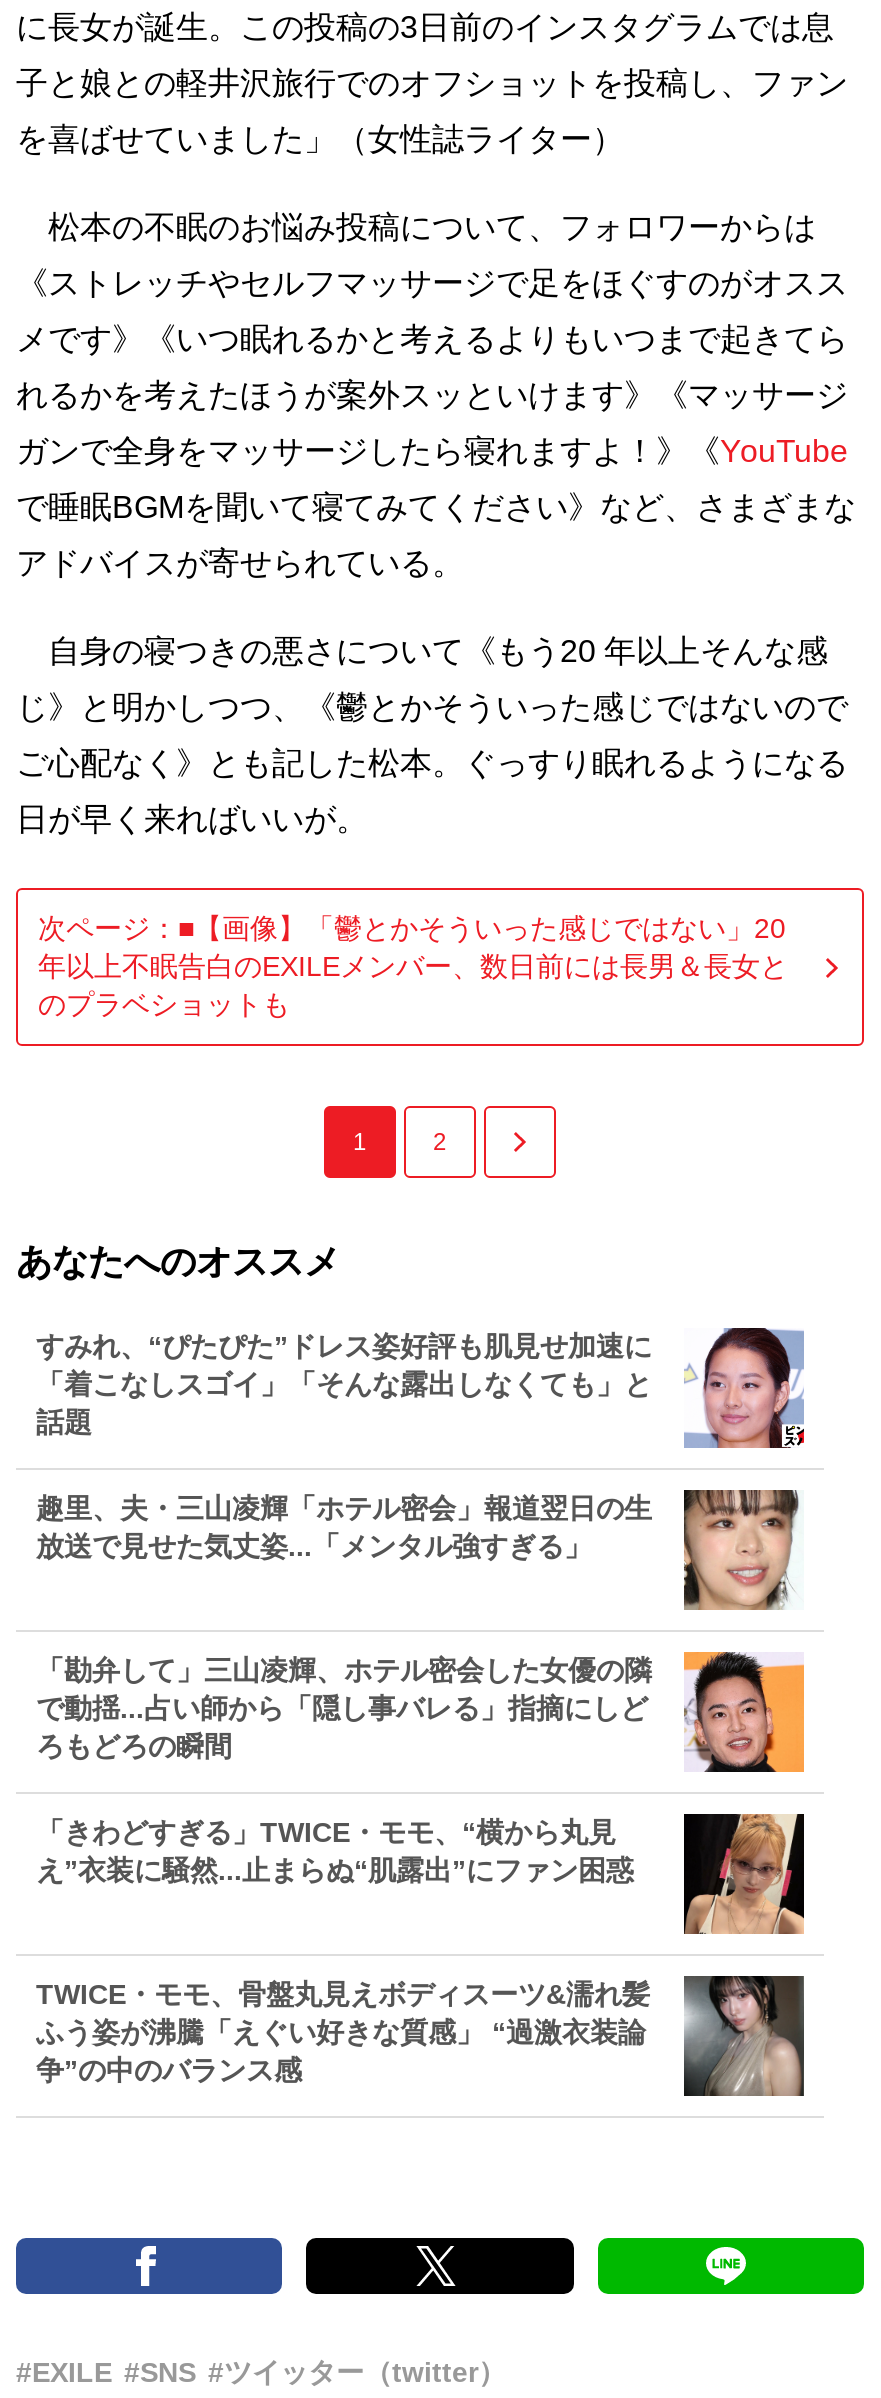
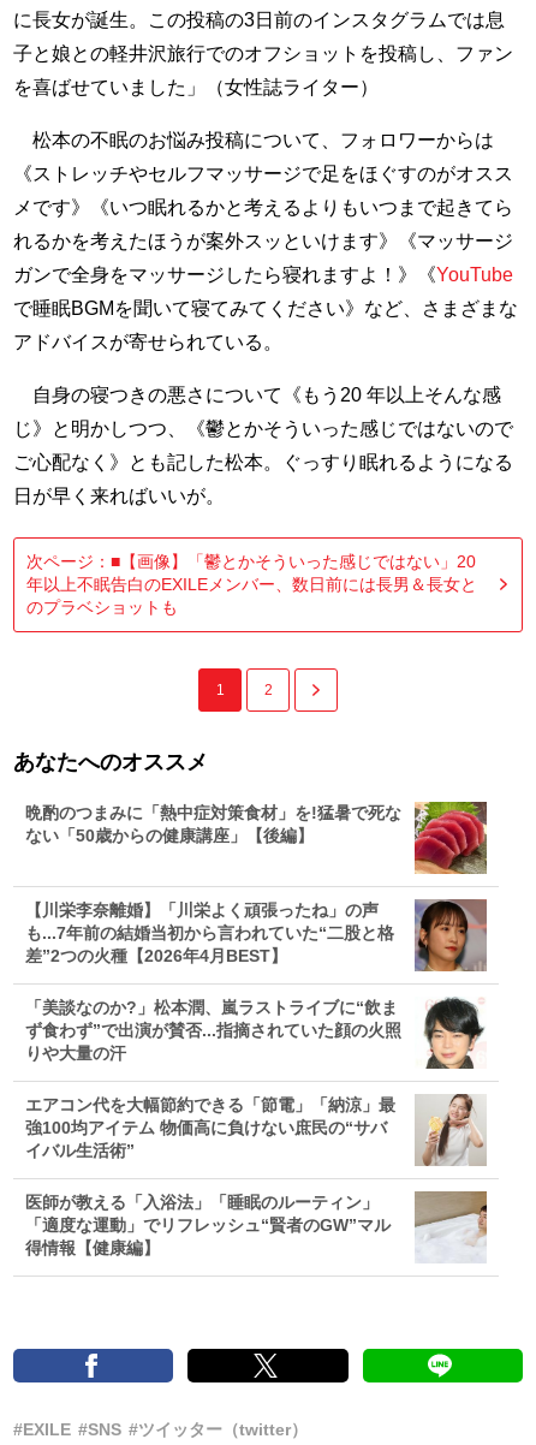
- [image]
- すみれ、“ぴたぴた”ドレス姿好評も肌見せ加速に
- 「着こなしスゴイ」「そんな露出しなくても」と
- 話題
+ [image]
+ 晩酌のつまみに「熱中症対策食材」を!猛暑で死な
+ ない「50歳からの健康講座」【後編】

- [image]
- 趣里、夫・三山凌輝「ホテル密会」報道翌日の生
- 放送で見せた気丈姿...「メンタル強すぎる」
+ [image]
+ 【川栄李奈離婚】「川栄よく頑張ったね」の声
+ も...7年前の結婚当初から言われていた“二股と格
+ 差”2つの火種【2026年4月BEST】

- [image]
- 「勘弁して」三山凌輝、ホテル密会した女優の隣
- で動揺...占い師から「隠し事バレる」指摘にしど
- ろもどろの瞬間
+ [image]
+ 「美談なのか?」松本潤、嵐ラストライブに“飲ま
+ ず食わず”で出演が賛否...指摘されていた顔の火照
+ りや大量の汗

- [image]
- 「きわどすぎる」TWICE・モモ、“横から丸見
- え”衣装に騒然...止まらぬ“肌露出”にファン困惑
+ [image]
+ エアコン代を大幅節約できる「節電」「納涼」最
+ 強100均アイテム 物価高に負けない庶民の“サバ
+ イバル生活術”

- [image]
- TWICE・モモ、骨盤丸見えボディスーツ&濡れ髪
- ふう姿が沸騰「えぐい好きな質感」 “過激衣装論
- 争”の中のバランス感
+ [image]
+ 医師が教える「入浴法」「睡眠のルーティン」
+ 「適度な運動」でリフレッシュ“賢者のGW”マル
+ 得情報【健康編】
